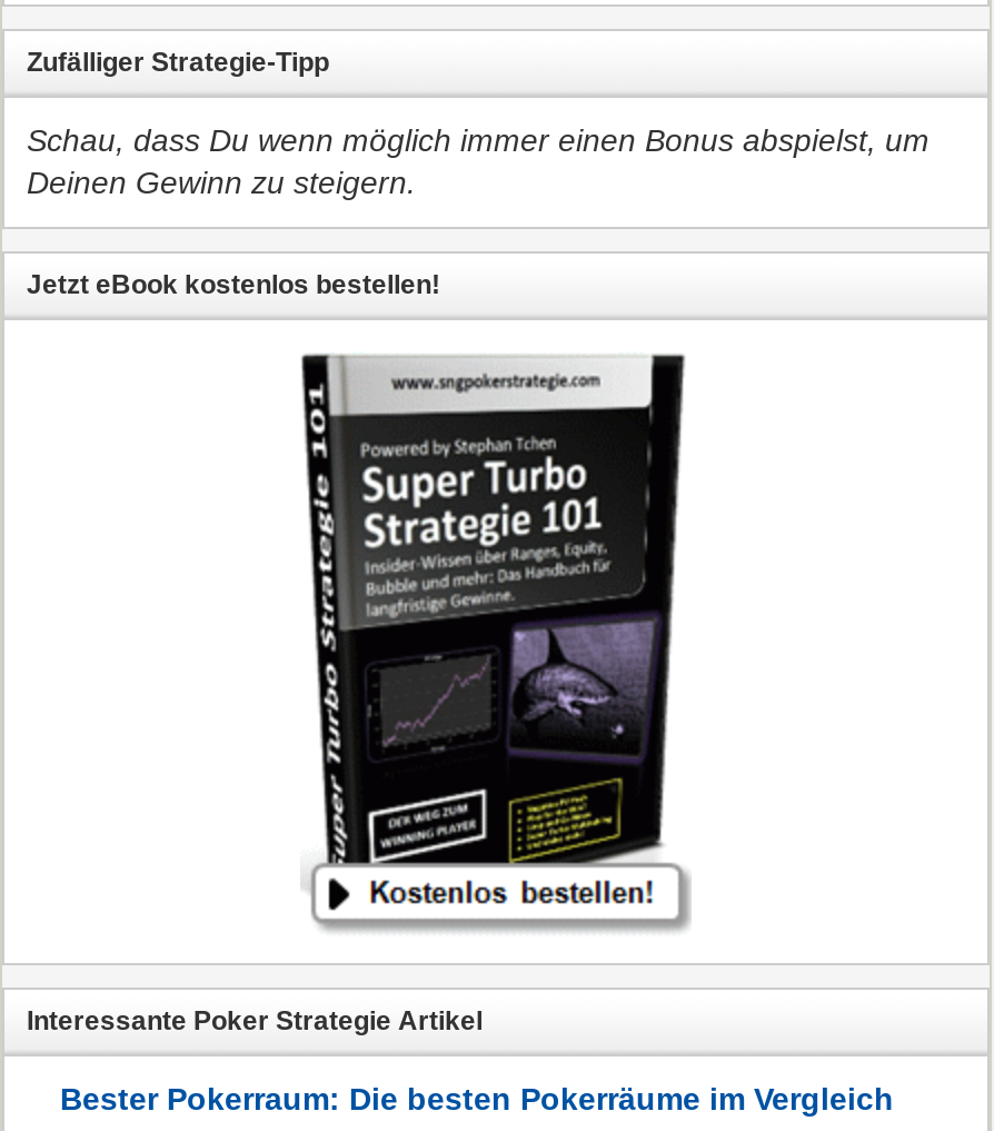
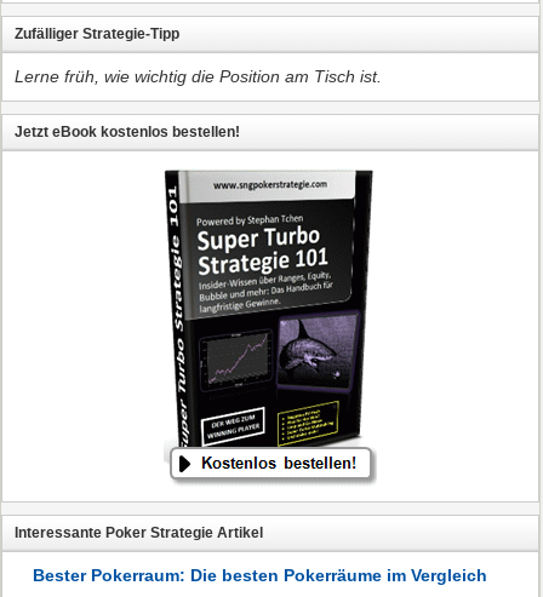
- Schau, dass Du wenn möglich immer einen Bonus abspielst, um
- Deinen Gewinn zu steigern.
+ Lerne früh, wie wichtig die Position am Tisch ist.
